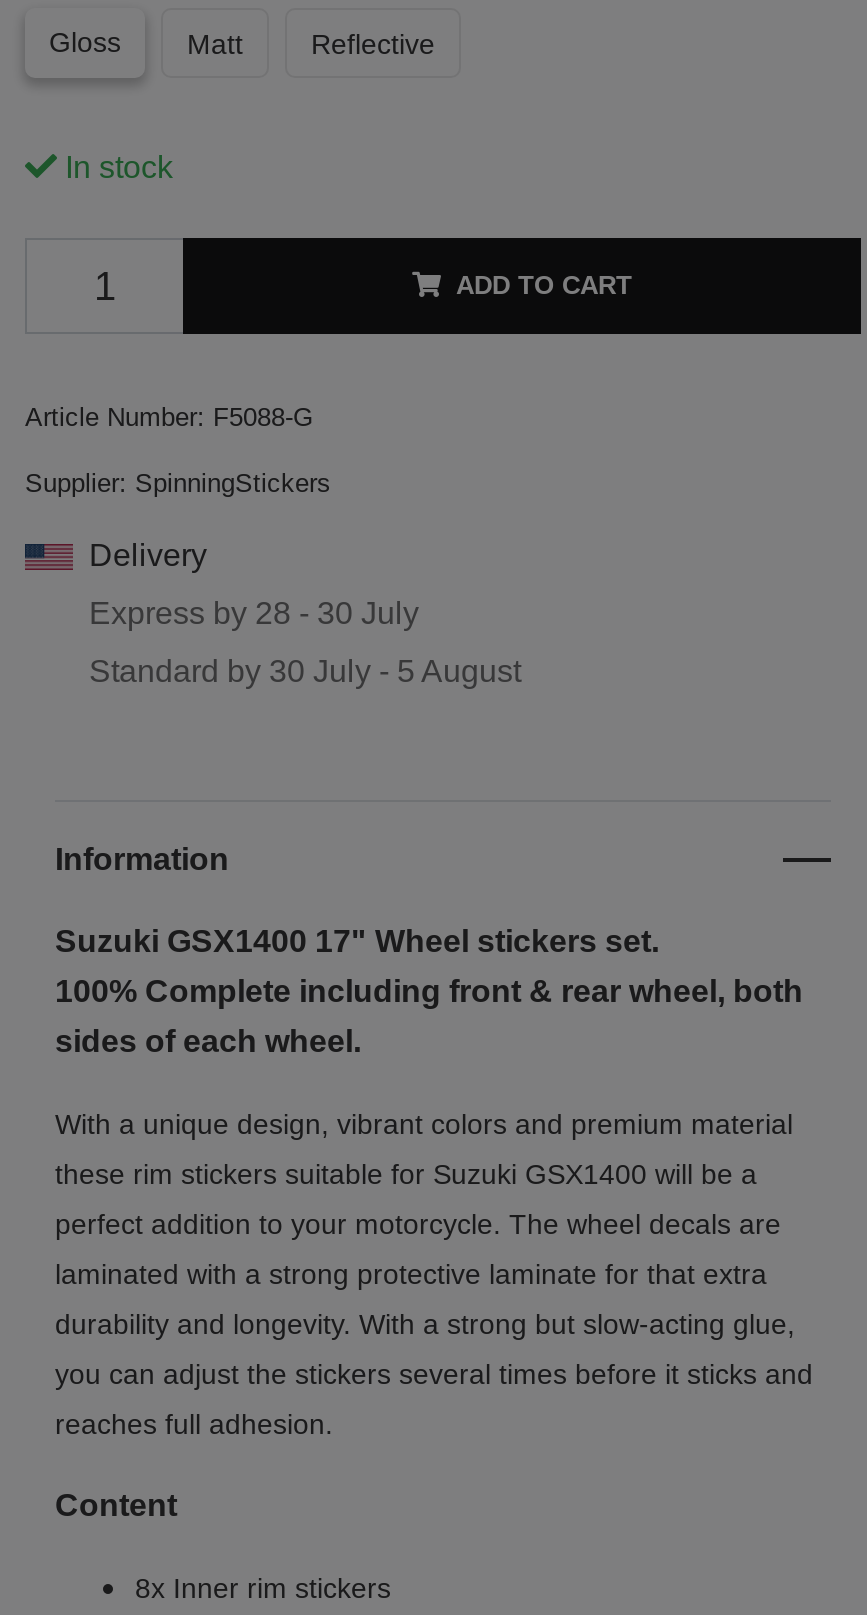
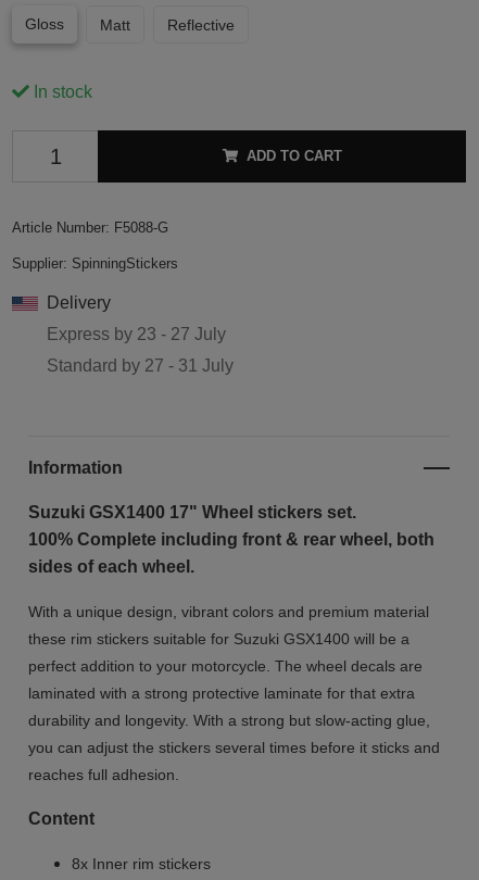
- Express by 28 - 30 July
+ Express by 23 - 27 July

- Standard by 30 July - 5 August
+ Standard by 27 - 31 July
